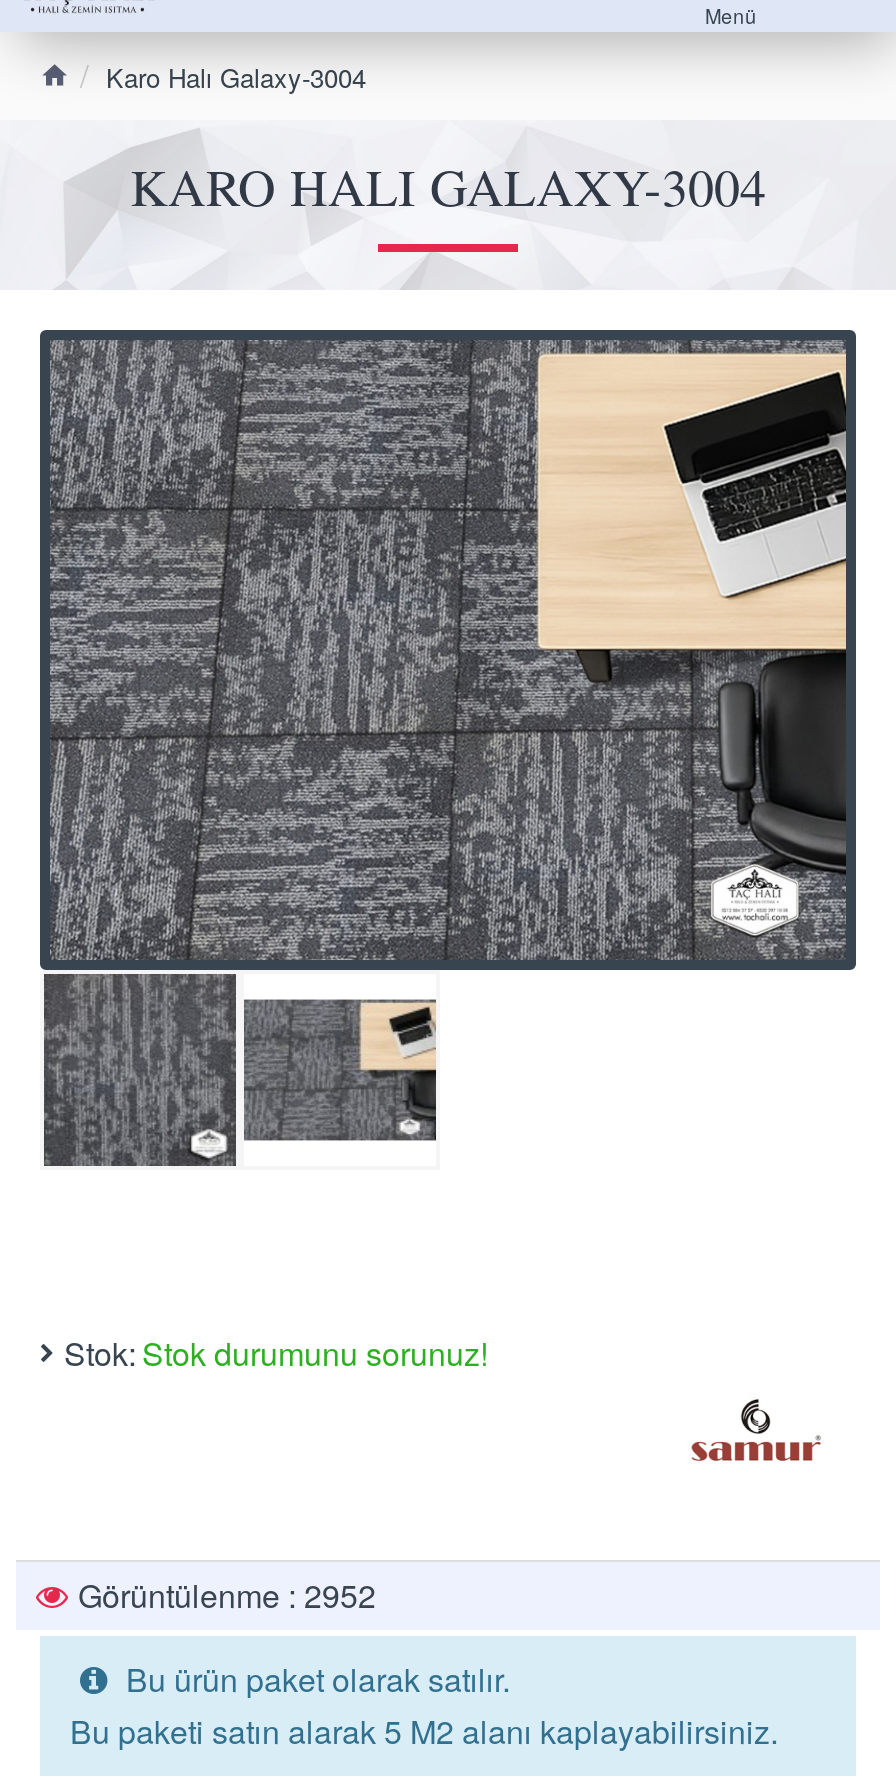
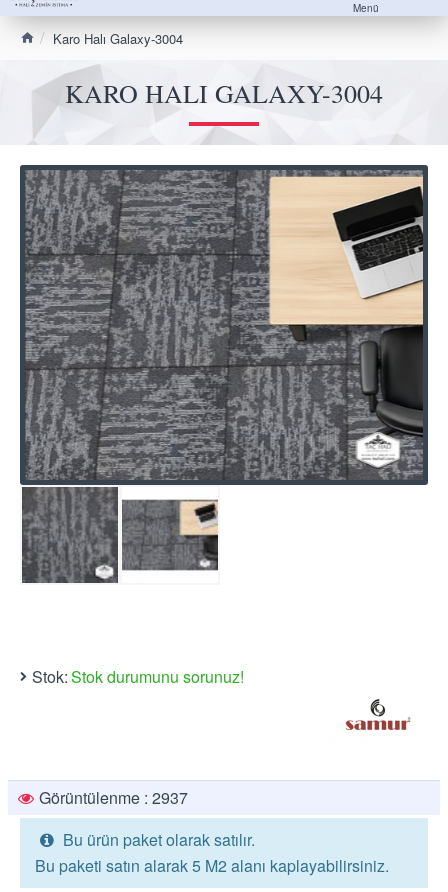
- Görüntülenme : 2952
+ Görüntülenme : 2937
